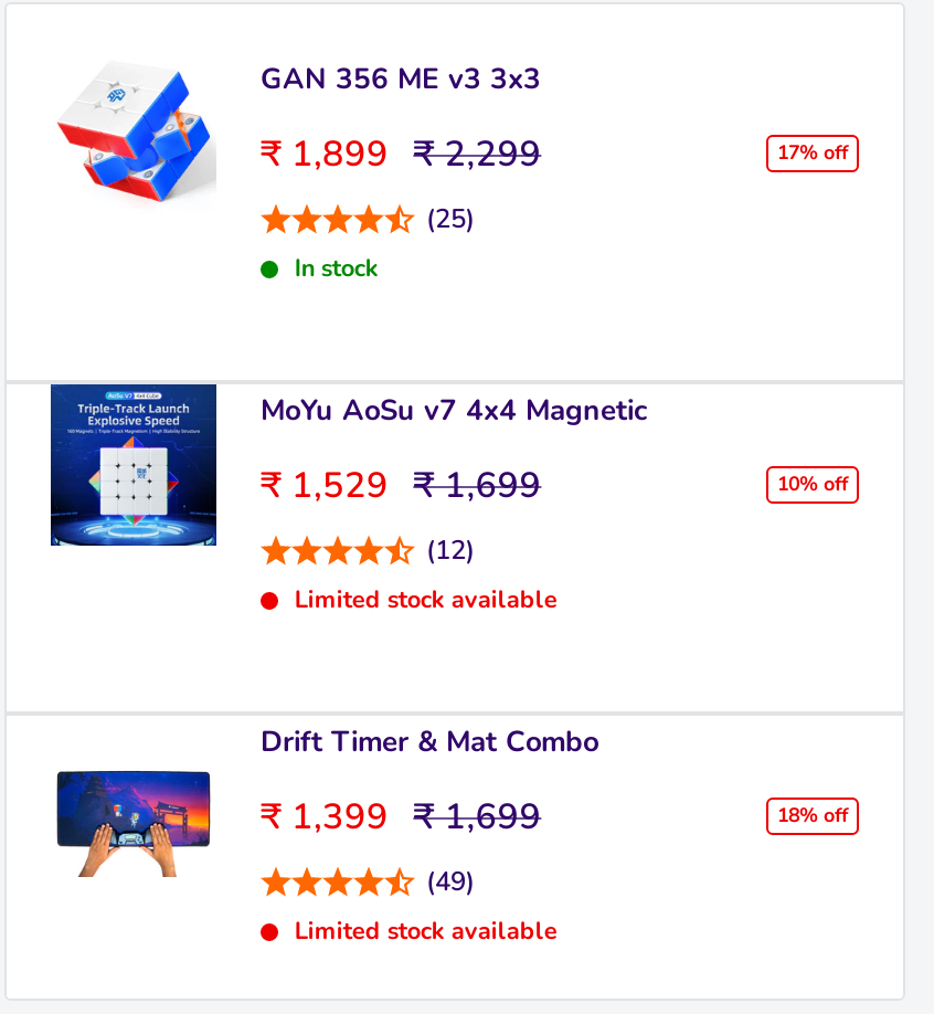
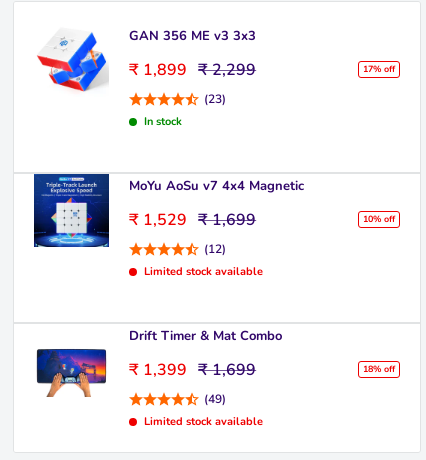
- (25)
+ (23)
